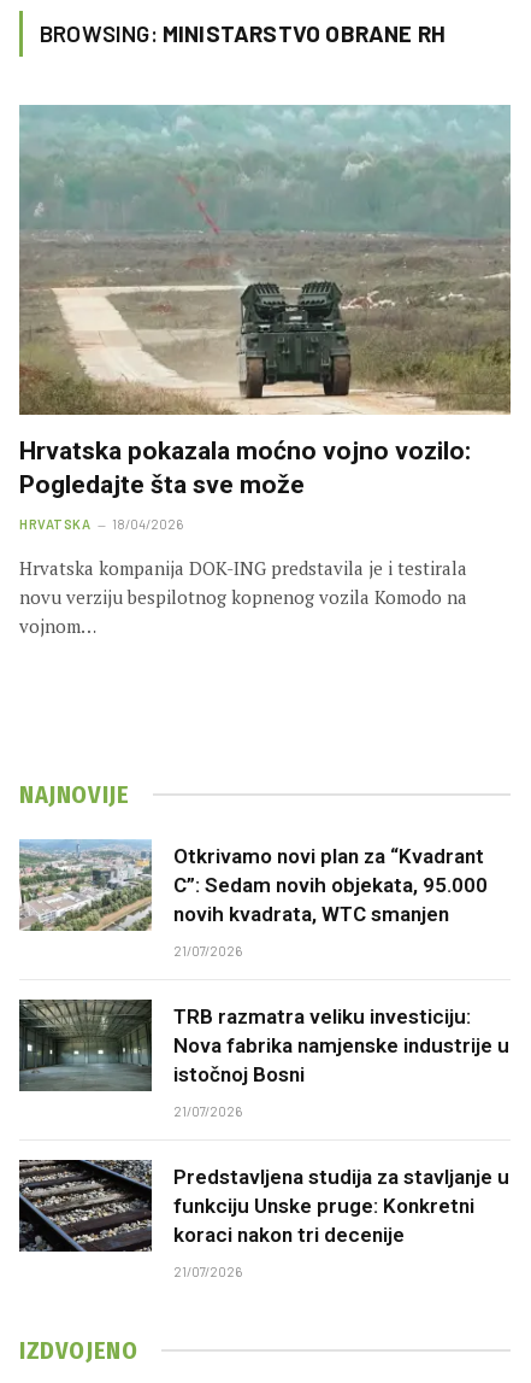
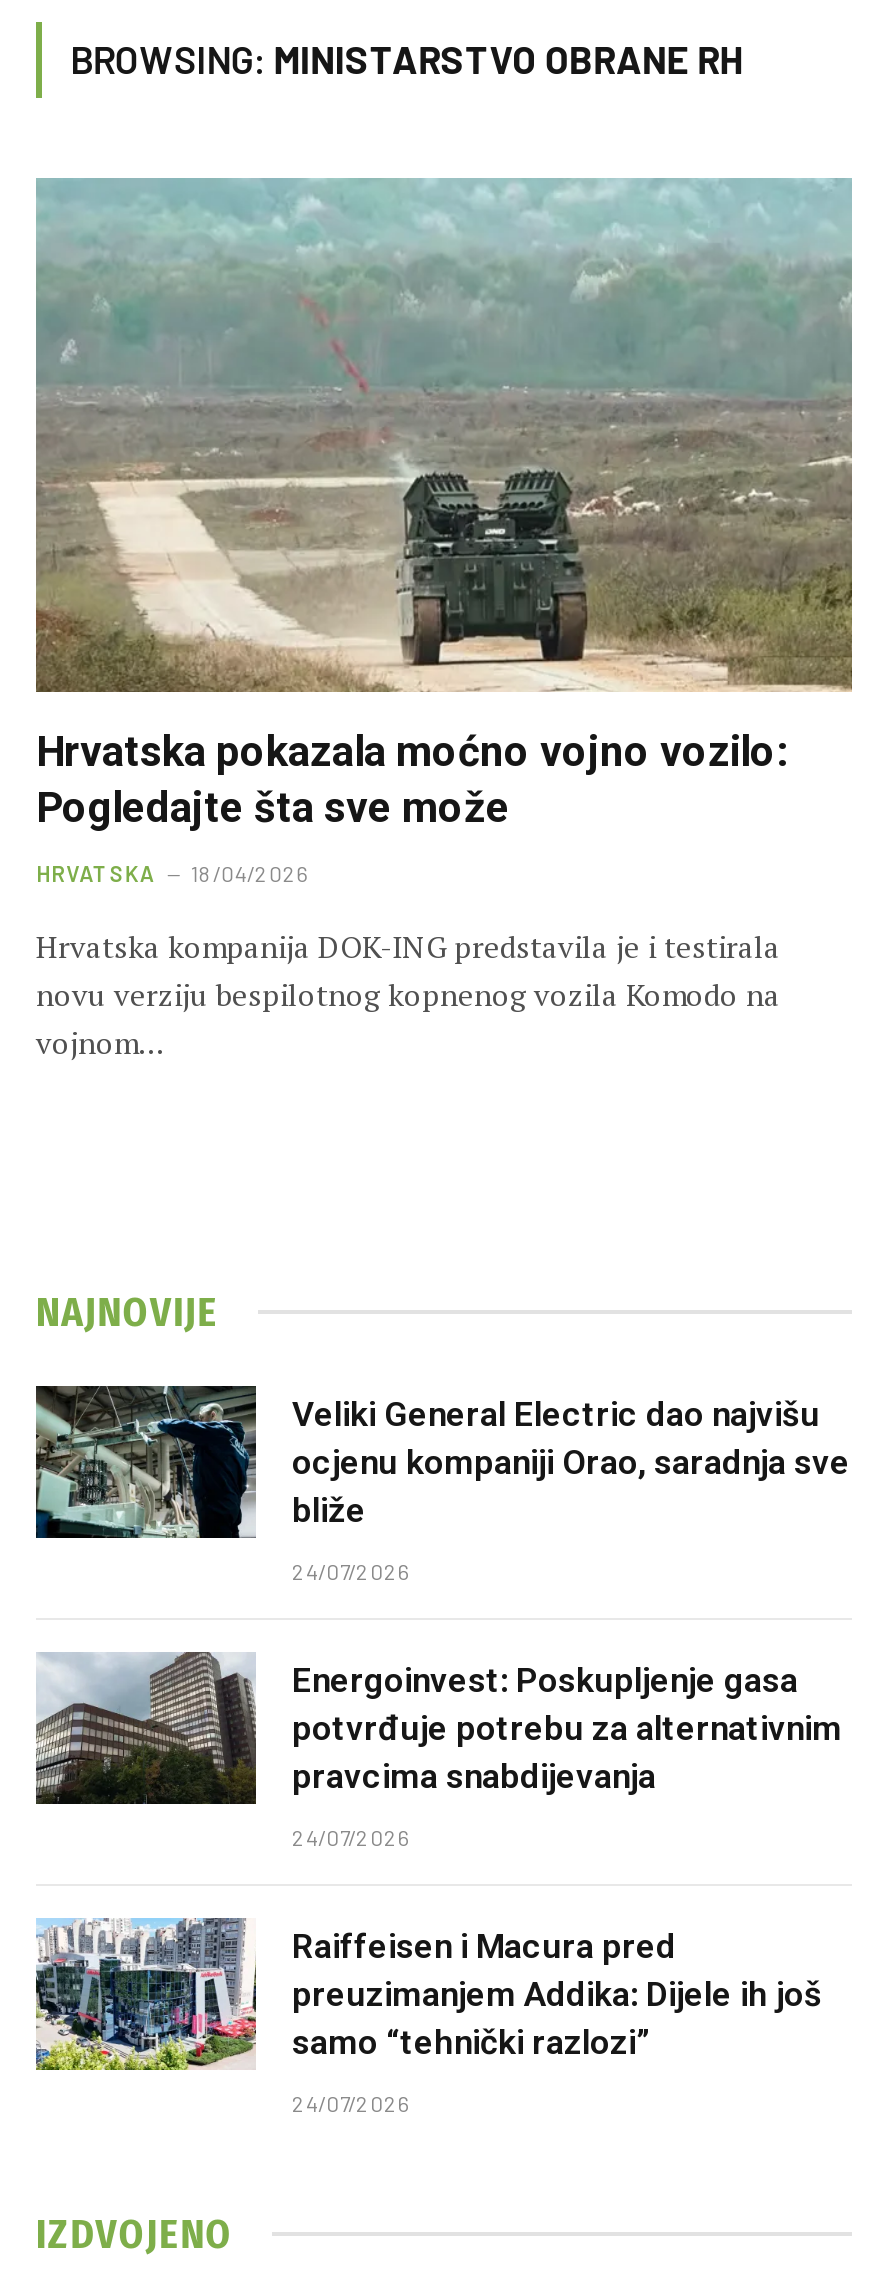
- [image]
- Otkrivamo novi plan za “Kvadrant
- C”: Sedam novih objekata, 95.000
- novih kvadrata, WTC smanjen
+ [image]
+ Veliki General Electric dao najvišu
+ ocjenu kompaniji Orao, saradnja sve
+ bliže

- 21/07/2026
+ 24/07/2026

- [image]
- TRB razmatra veliku investiciju:
- Nova fabrika namjenske industrije u
- istočnoj Bosni
+ [image]
+ Energoinvest: Poskupljenje gasa
+ potvrđuje potrebu za alternativnim
+ pravcima snabdijevanja

- 21/07/2026
+ 24/07/2026

- [image]
- Predstavljena studija za stavljanje u
- funkciju Unske pruge: Konkretni
- koraci nakon tri decenije
+ [image]
+ Raiffeisen i Macura pred
+ preuzimanjem Addika: Dijele ih još
+ samo “tehnički razlozi”

- 21/07/2026
+ 24/07/2026
